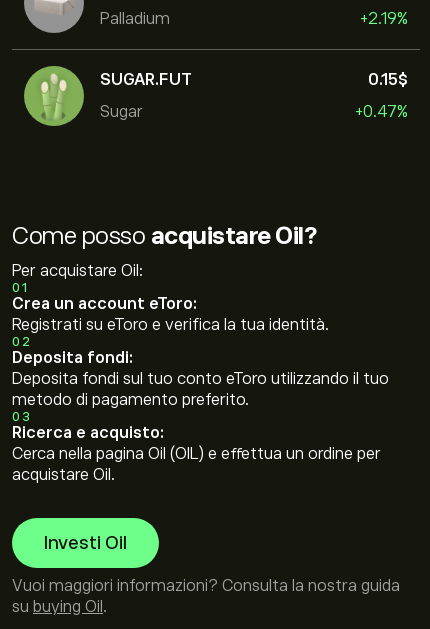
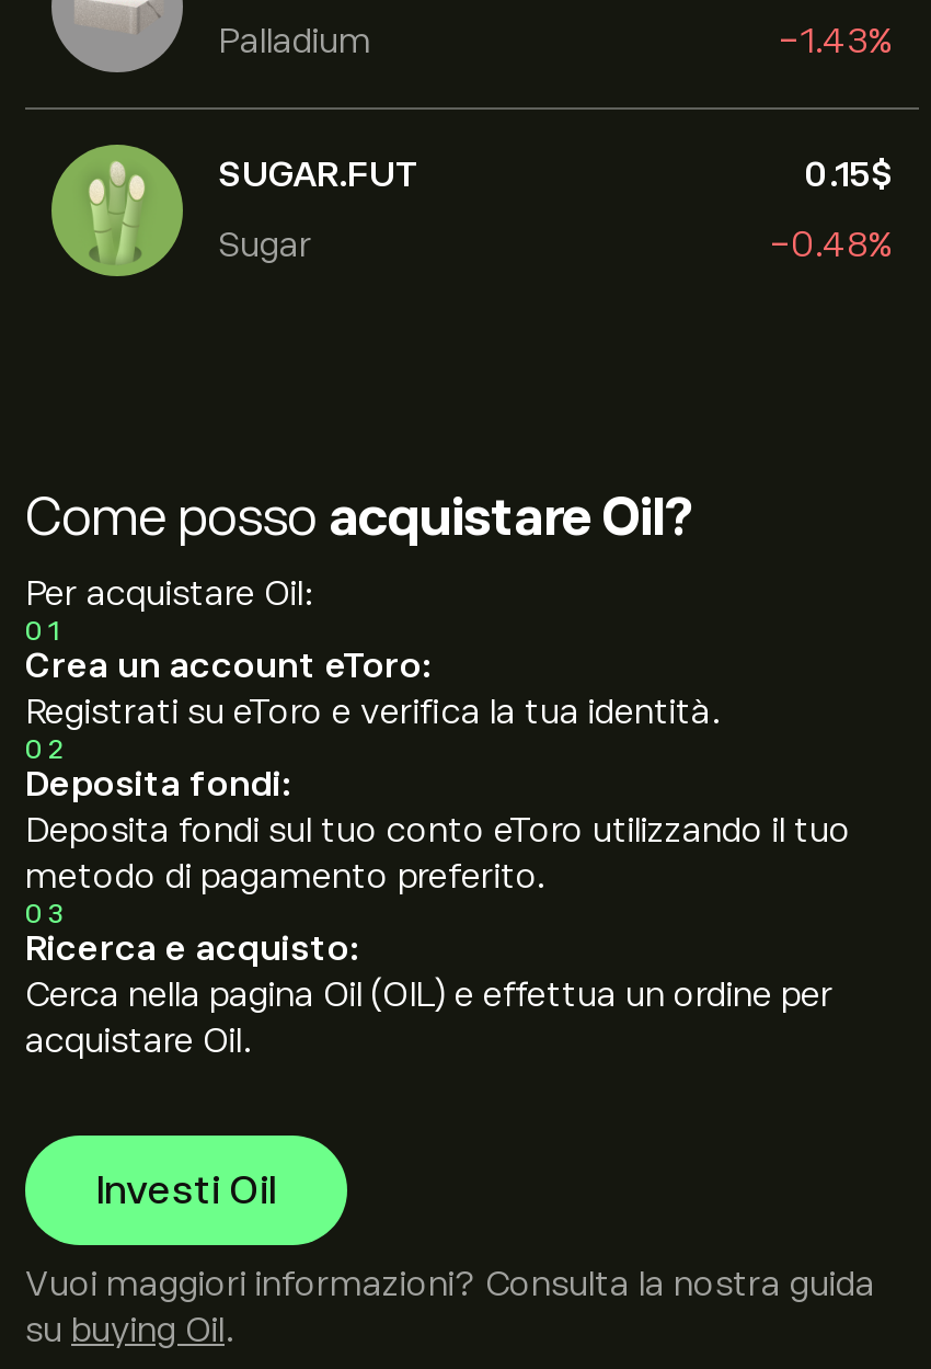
- +2.19%
+ -1.43%

- +0.47%
+ -0.48%
